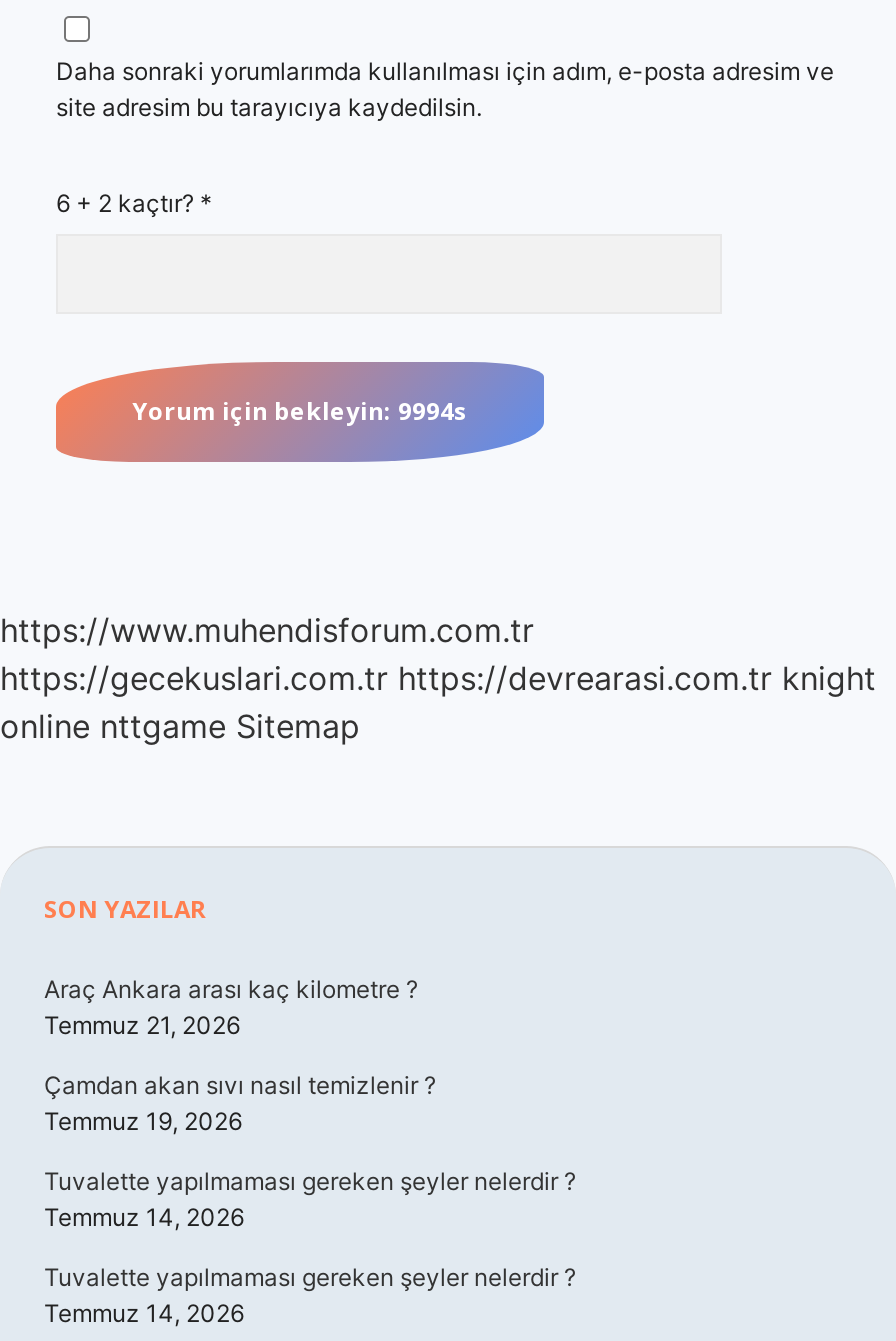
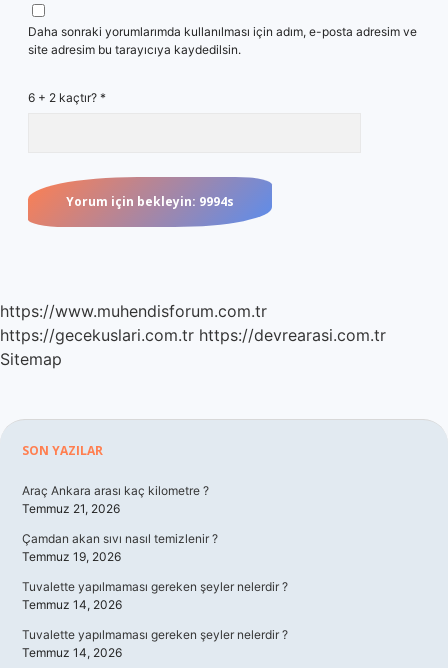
- https://gecekuslari.com.tr https://devrearasi.com.tr knight
- online nttgame Sitemap
+ https://gecekuslari.com.tr https://devrearasi.com.tr
+ Sitemap
